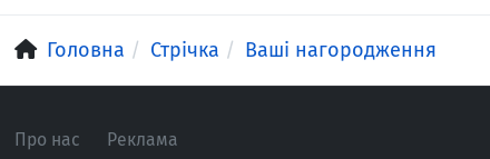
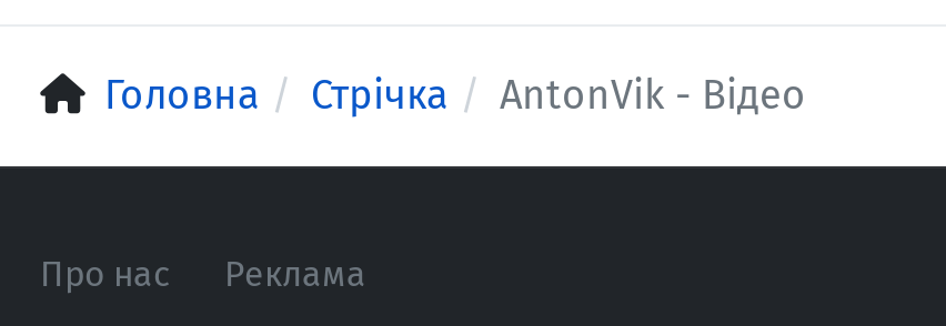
- Ваші нагородження
+ AntonVik - Відео
